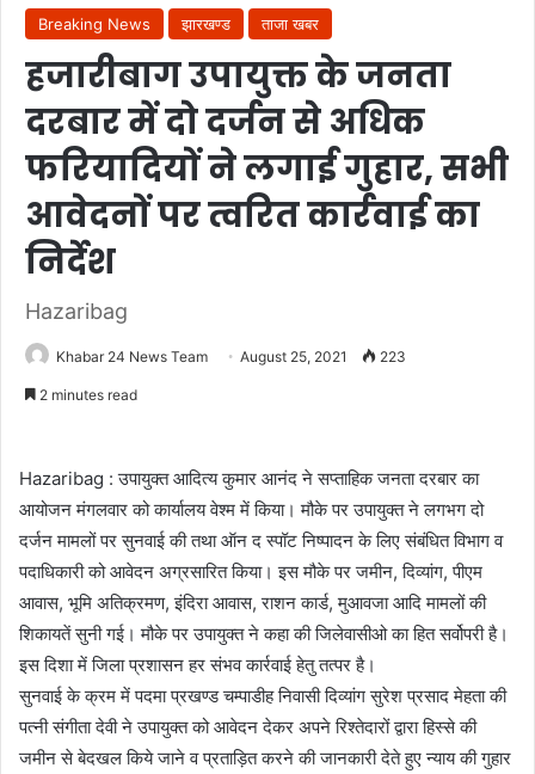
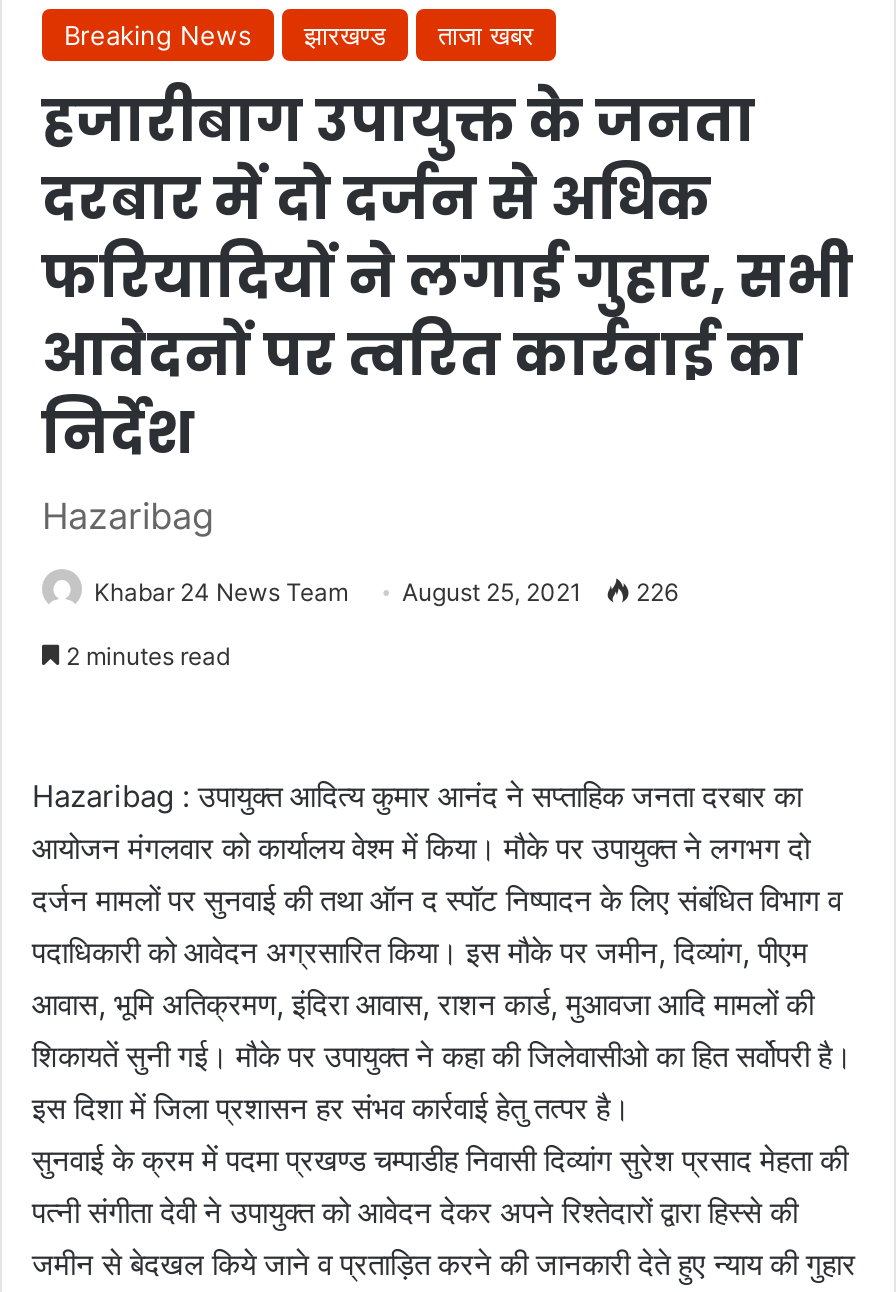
- Khabar 24 News Team August 25, 2021 223
+ Khabar 24 News Team August 25, 2021 226
